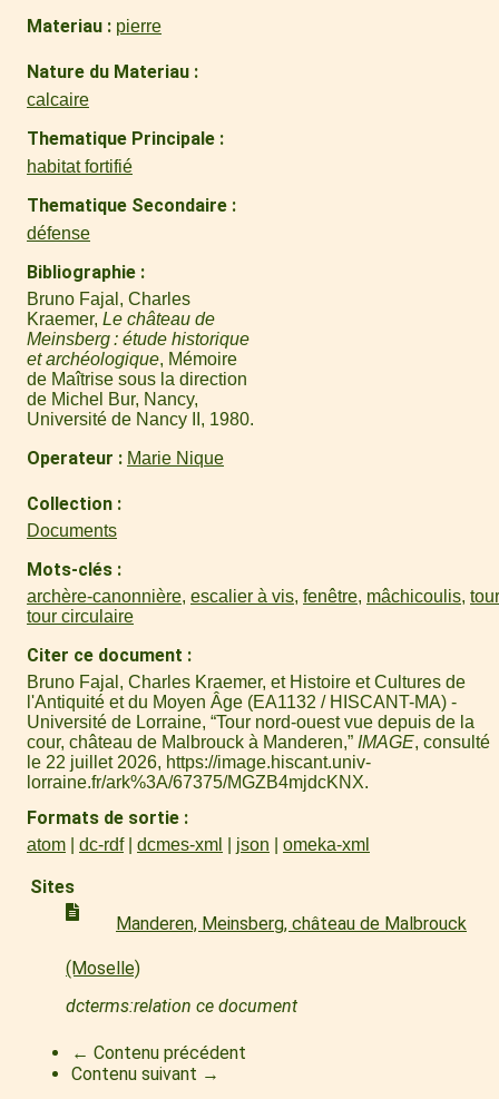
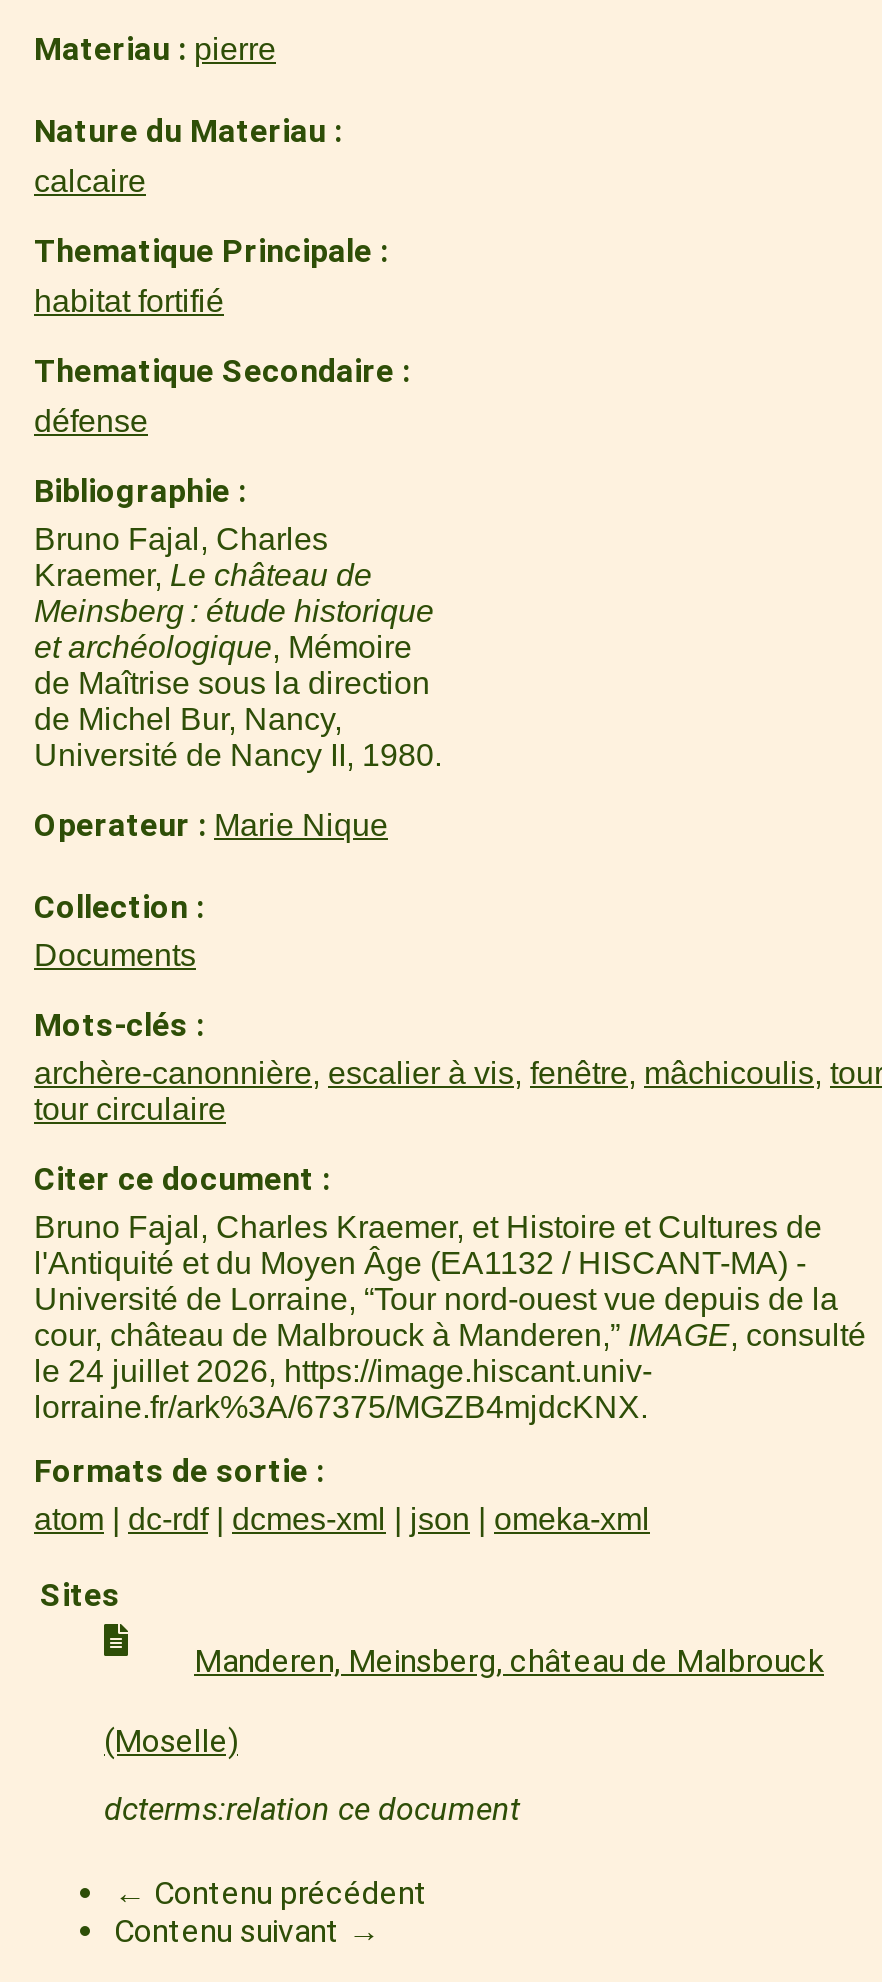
- le 22 juillet 2026, https://image.hiscant.univ-
+ le 24 juillet 2026, https://image.hiscant.univ-
